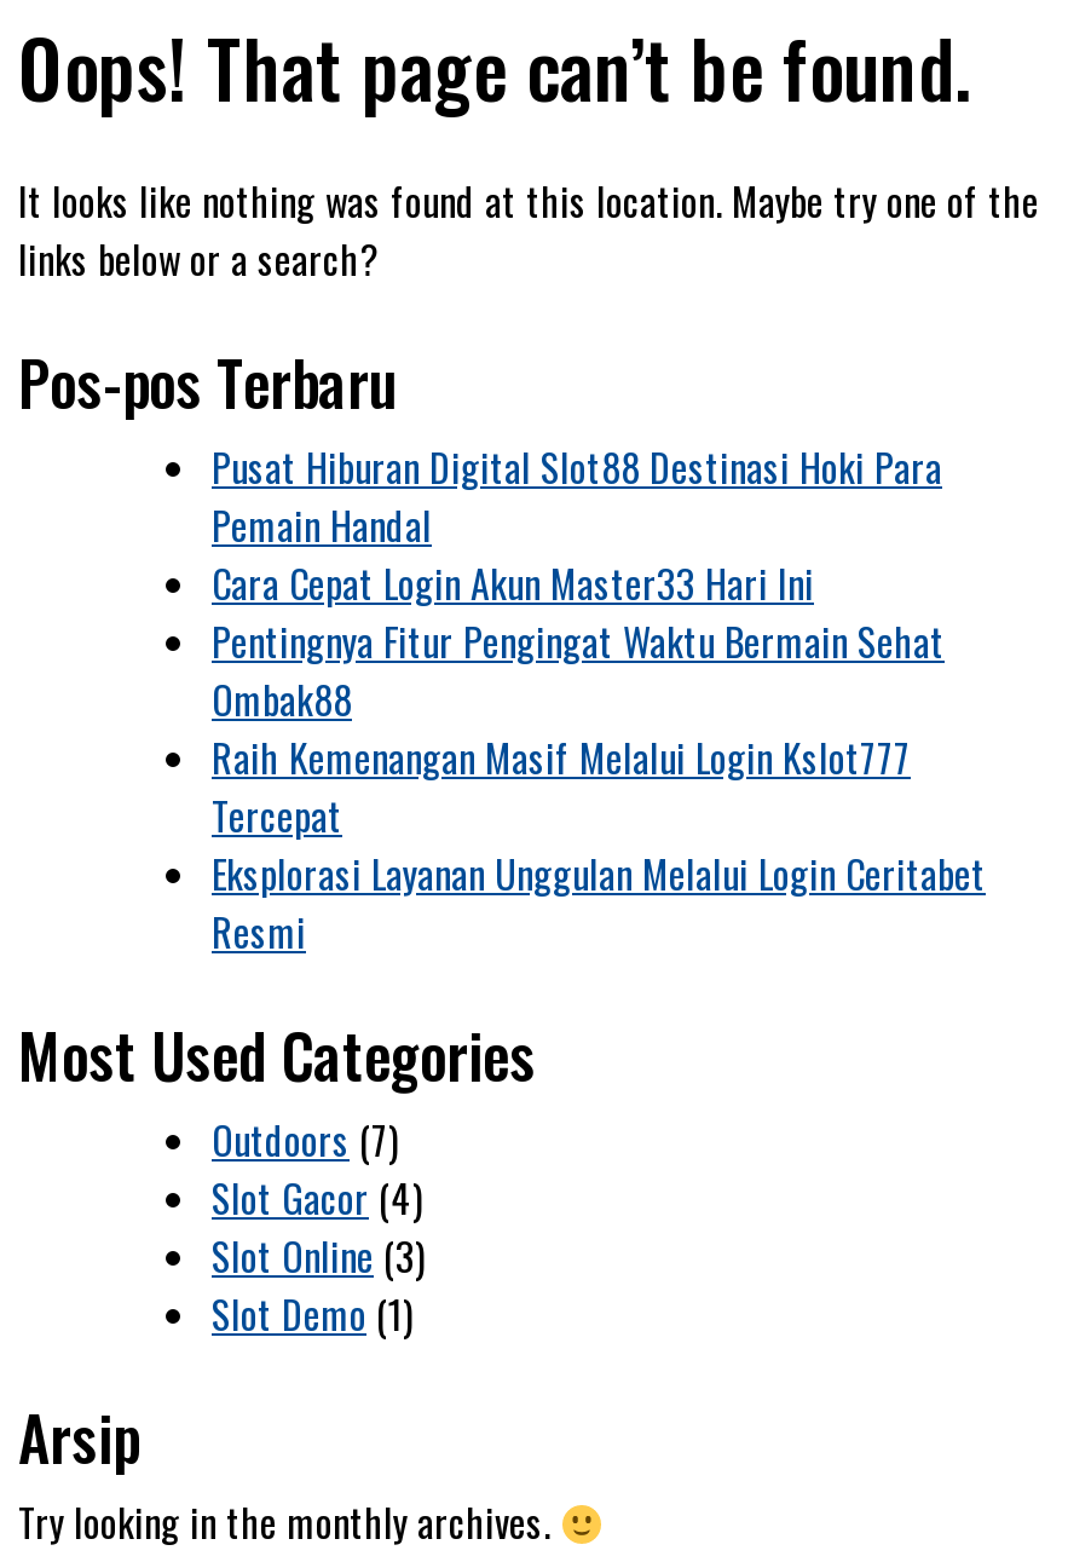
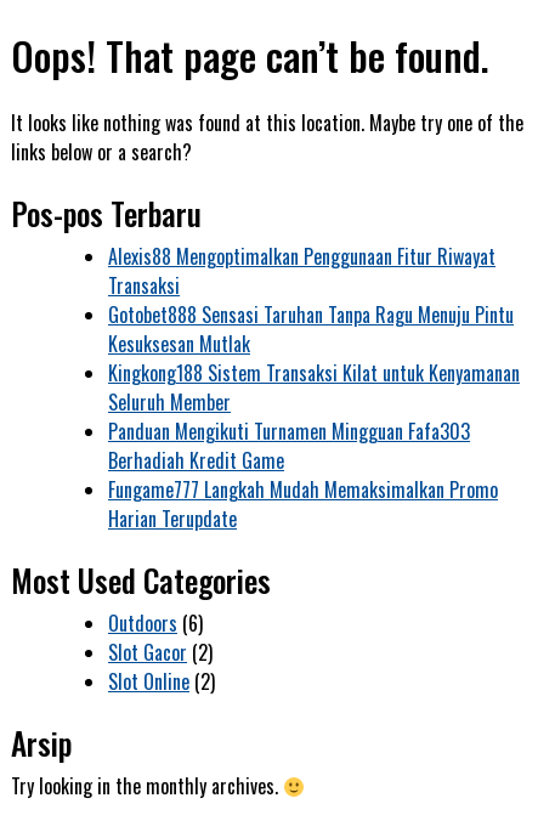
- Pusat Hiburan Digital Slot88 Destinasi Hoki Para
- Pemain Handal
- Cara Cepat Login Akun Master33 Hari Ini
- Pentingnya Fitur Pengingat Waktu Bermain Sehat
- Ombak88
- Raih Kemenangan Masif Melalui Login Kslot777
- Tercepat
- Eksplorasi Layanan Unggulan Melalui Login Ceritabet
- Resmi
+ Alexis88 Mengoptimalkan Penggunaan Fitur Riwayat
+ Transaksi
+ Gotobet888 Sensasi Taruhan Tanpa Ragu Menuju Pintu
+ Kesuksesan Mutlak
+ Kingkong188 Sistem Transaksi Kilat untuk Kenyamanan
+ Seluruh Member
+ Panduan Mengikuti Turnamen Mingguan Fafa303
+ Berhadiah Kredit Game
+ Fungame777 Langkah Mudah Memaksimalkan Promo
+ Harian Terupdate

moved down: Most Used Categories

- Outdoors (7)
- Slot Gacor (4)
- Slot Online (3)
- Slot Demo (1)
+ Outdoors (6)
+ Slot Gacor (2)
+ Slot Online (2)
